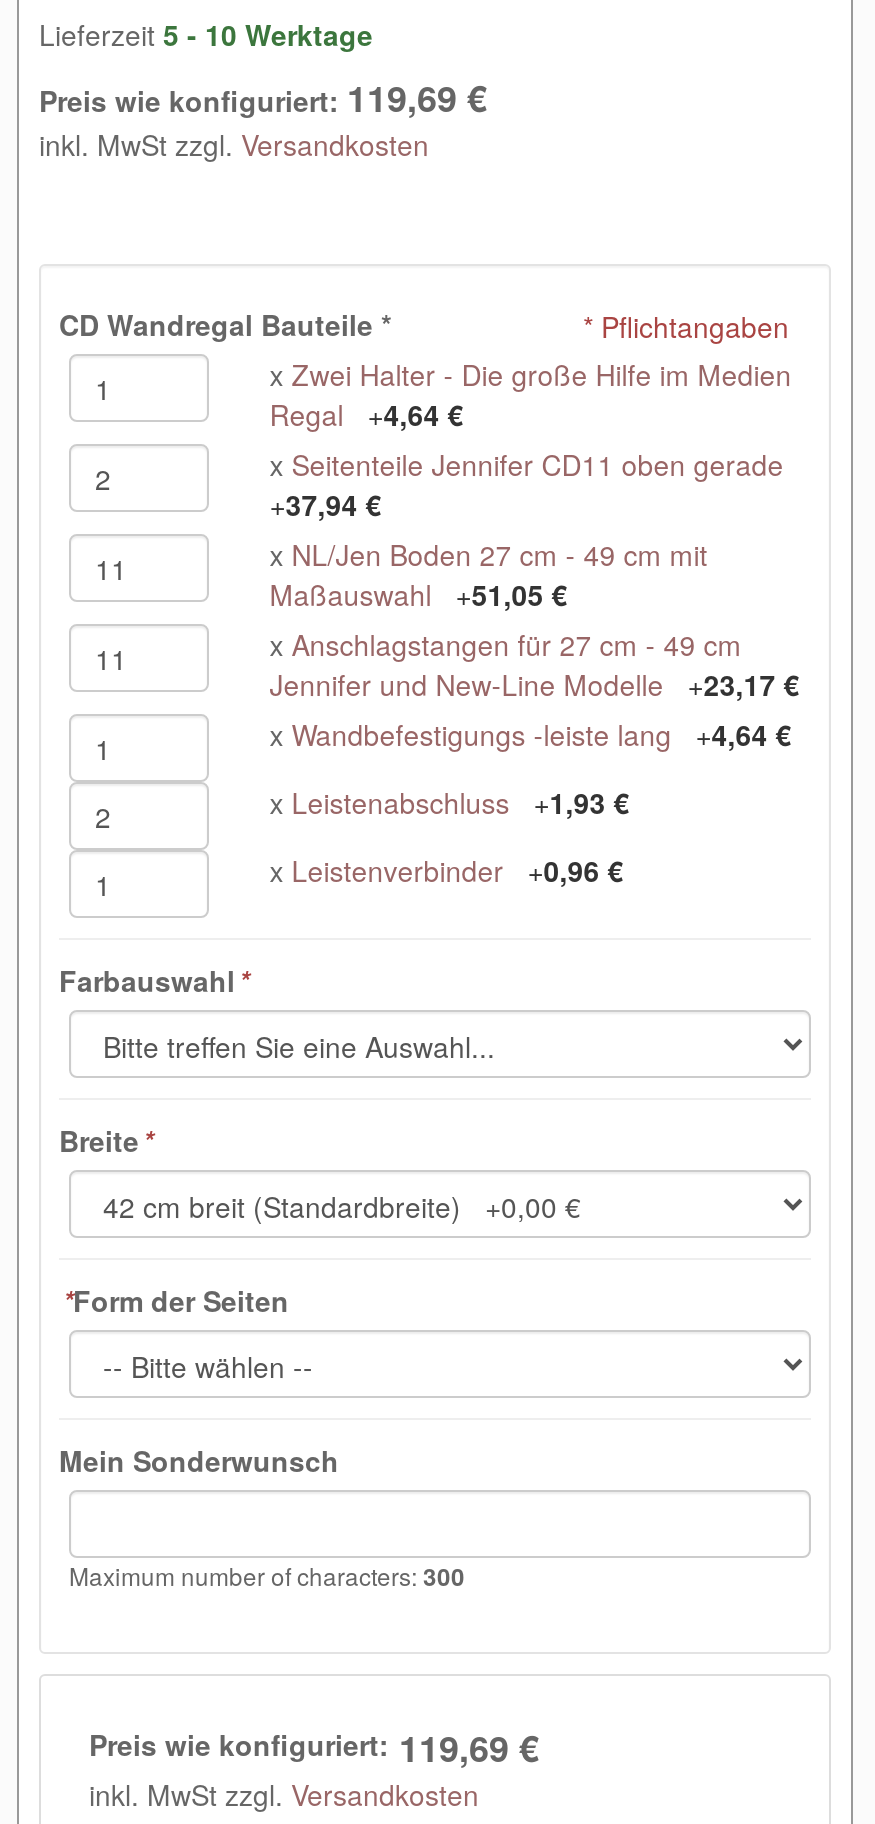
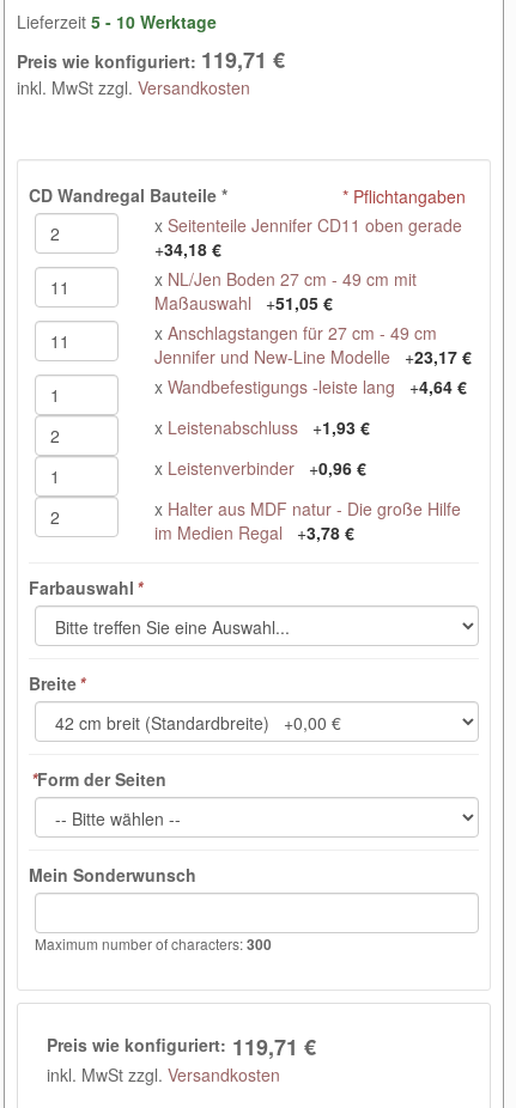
- Preis wie konfiguriert: 119,69 €
+ Preis wie konfiguriert: 119,71 €

- x Zwei Halter - Die große Hilfe im Medien
- Regal +4,64 €

moved up: x Seitenteile Jennifer CD11 oben gerade

- +37,94 €
+ +34,18 €

moved up: x NL/Jen Boden 27 cm - 49 cm mit | Maßauswahl +51,05 € | x Anschlagstangen für 27 cm - 49 cm | Jennifer und New-Line Modelle +23,17 € | x Wandbefestigungs -leiste lang +4,64 € | x Leistenabschluss +1,93 € | x Leistenverbinder +0,96 €

+ x Halter aus MDF natur - Die große Hilfe
+ im Medien Regal +3,78 €

- Preis wie konfiguriert: 119,69 €
+ Preis wie konfiguriert: 119,71 €
